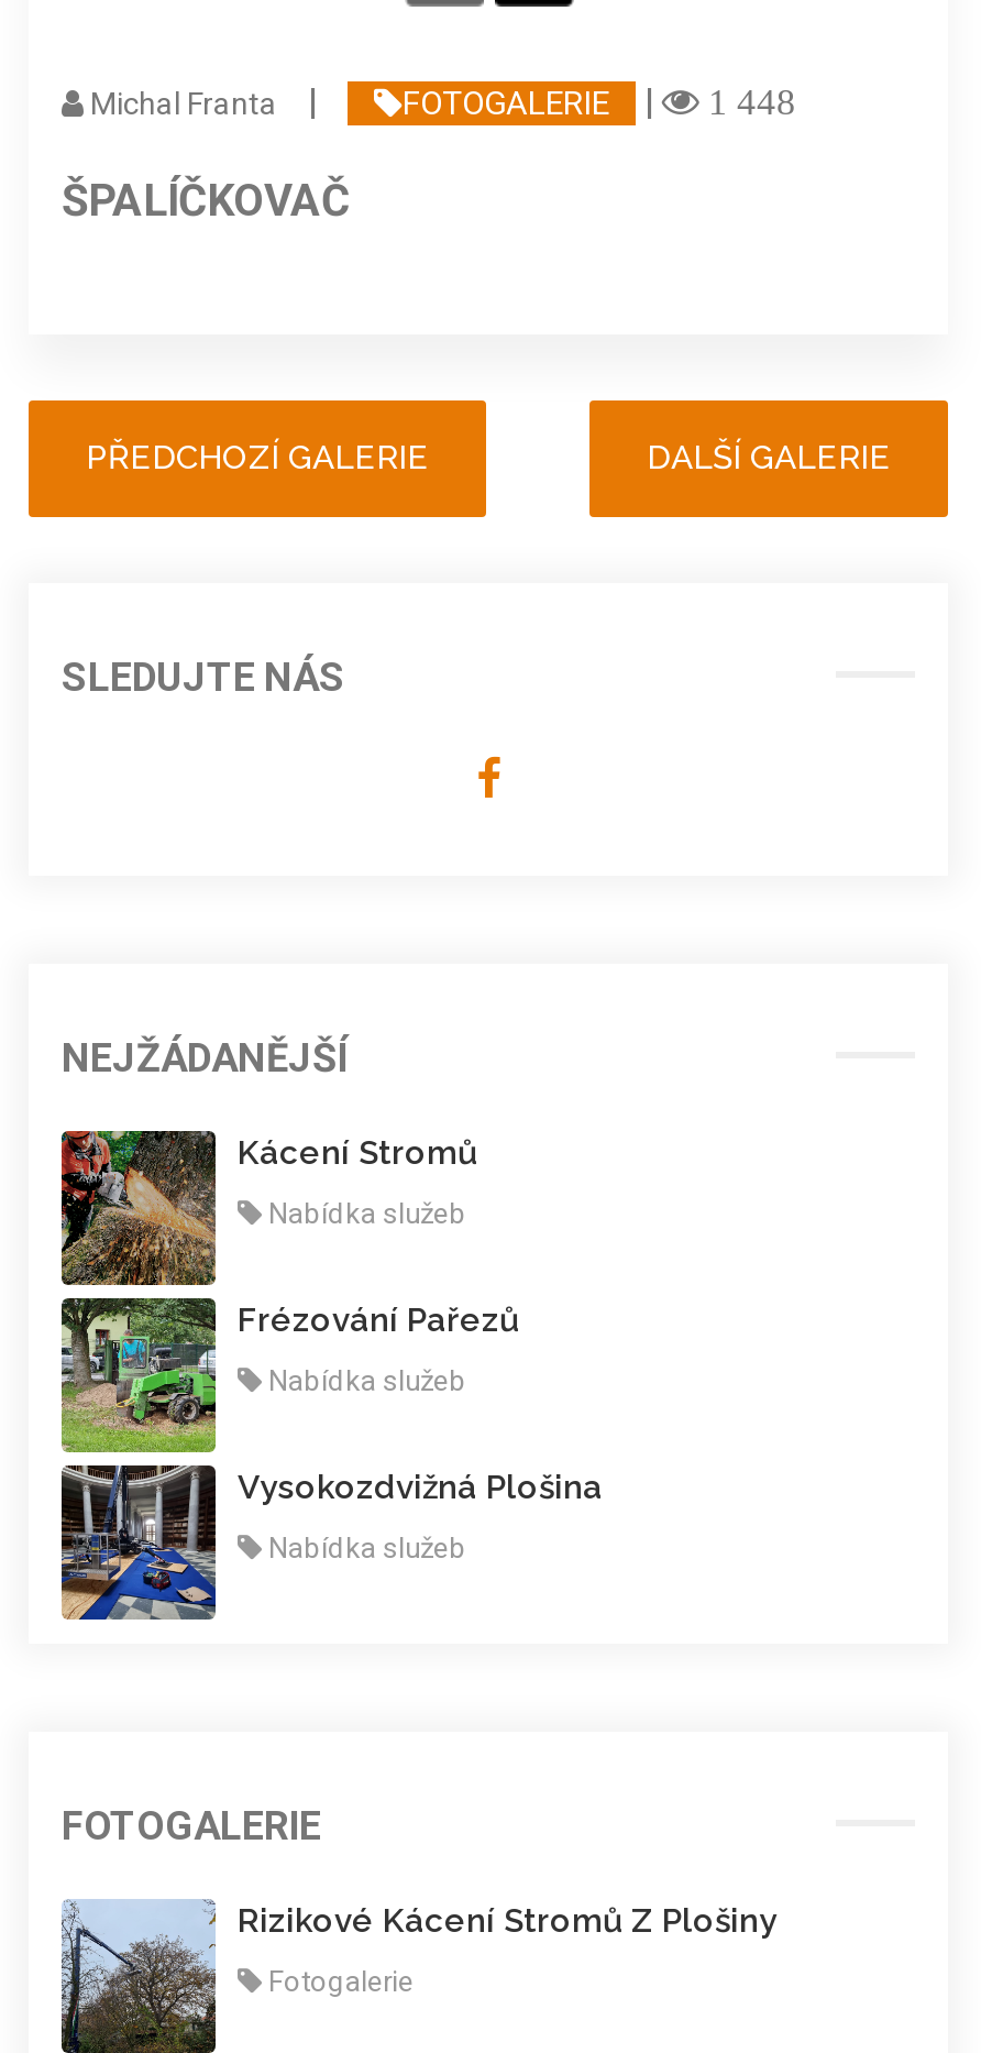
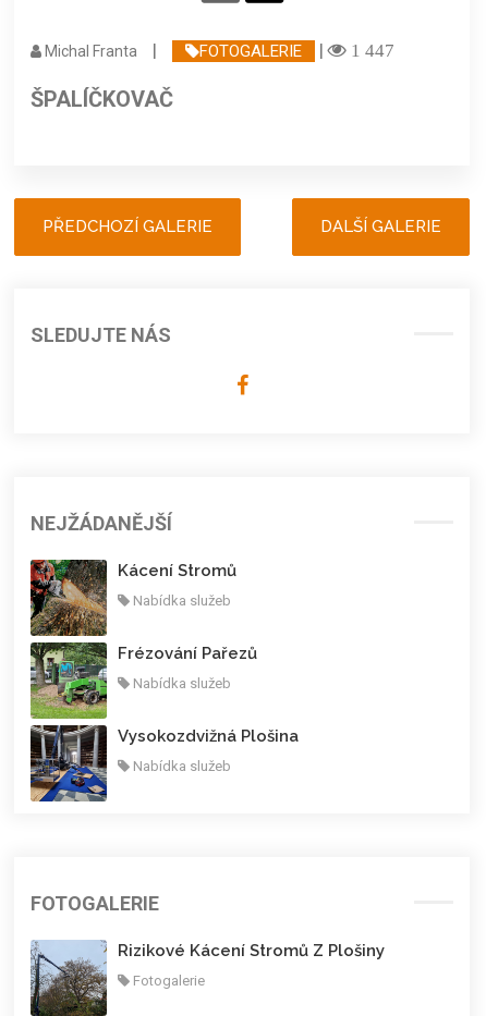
- 1 448
+ 1 447
